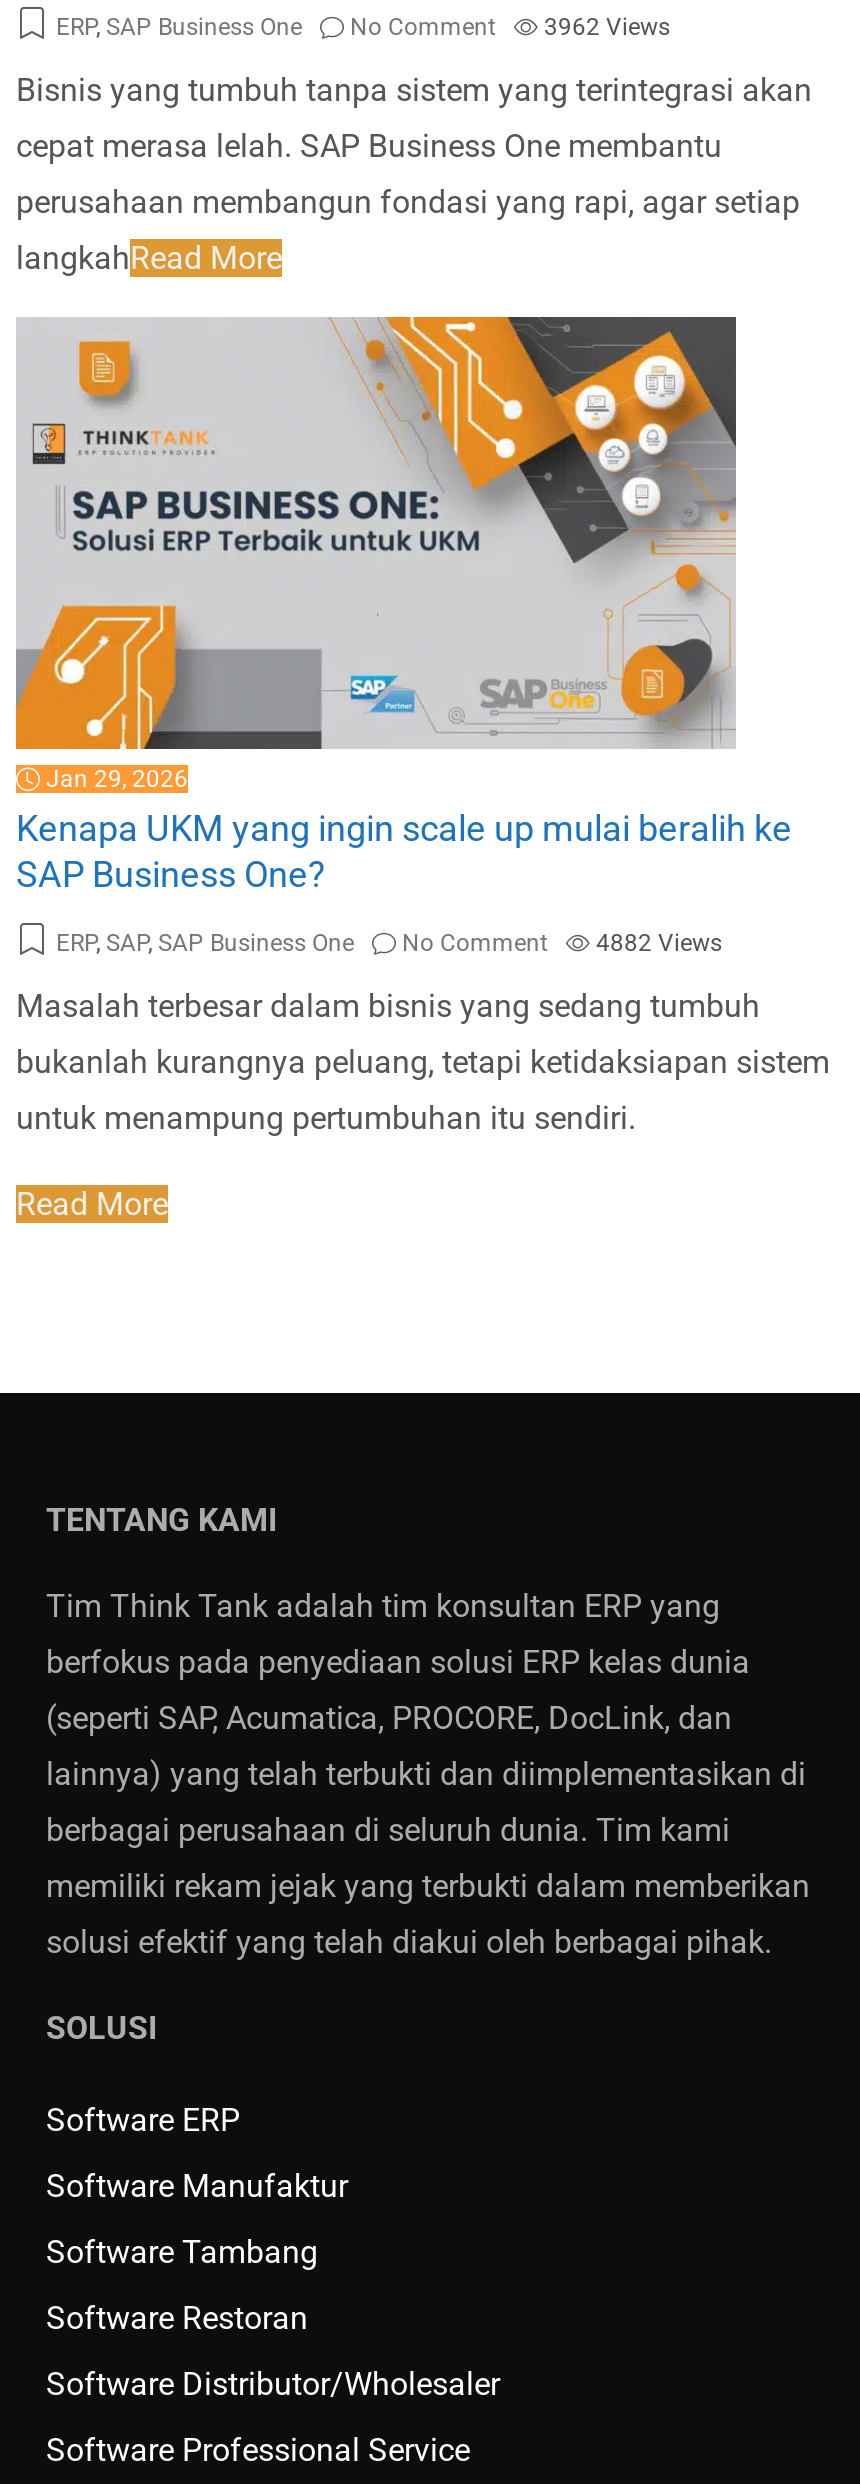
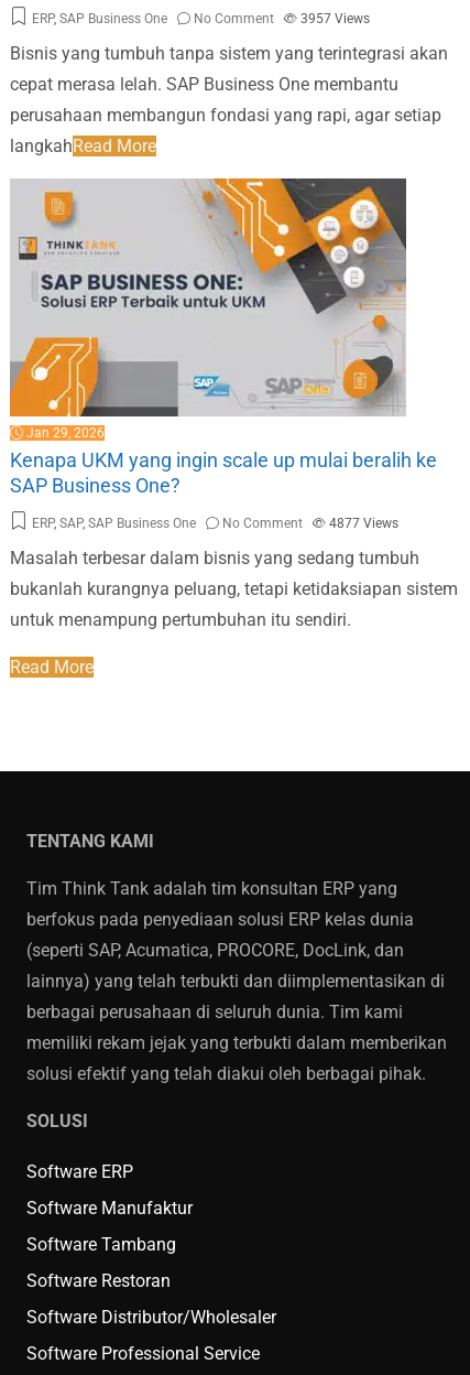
- ERP, SAP Business One No Comment 3962 Views
+ ERP, SAP Business One No Comment 3957 Views

- ERP, SAP, SAP Business One No Comment 4882 Views
+ ERP, SAP, SAP Business One No Comment 4877 Views
